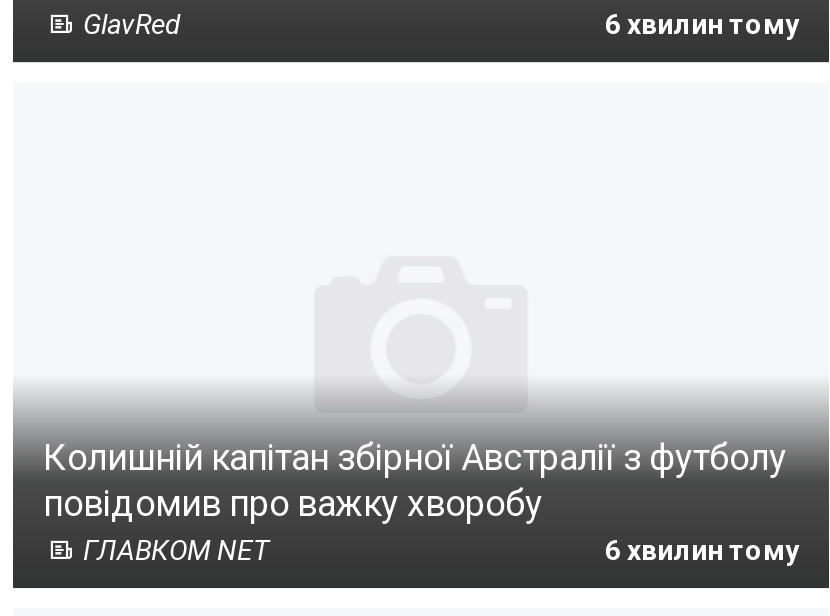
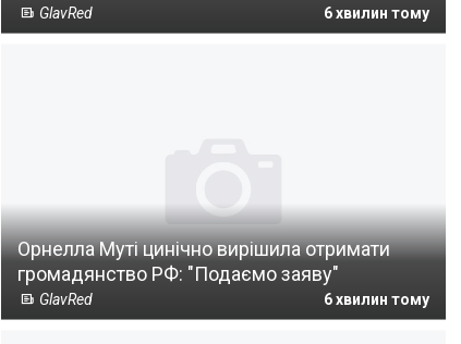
- Колишній капітан збірної Австралії з футболу
- повідомив про важку хворобу
- ГЛАВКОМ NET
+ Орнелла Муті цинічно вирішила отримати
+ громадянство РФ: "Подаємо заяву"
+ GlavRed
